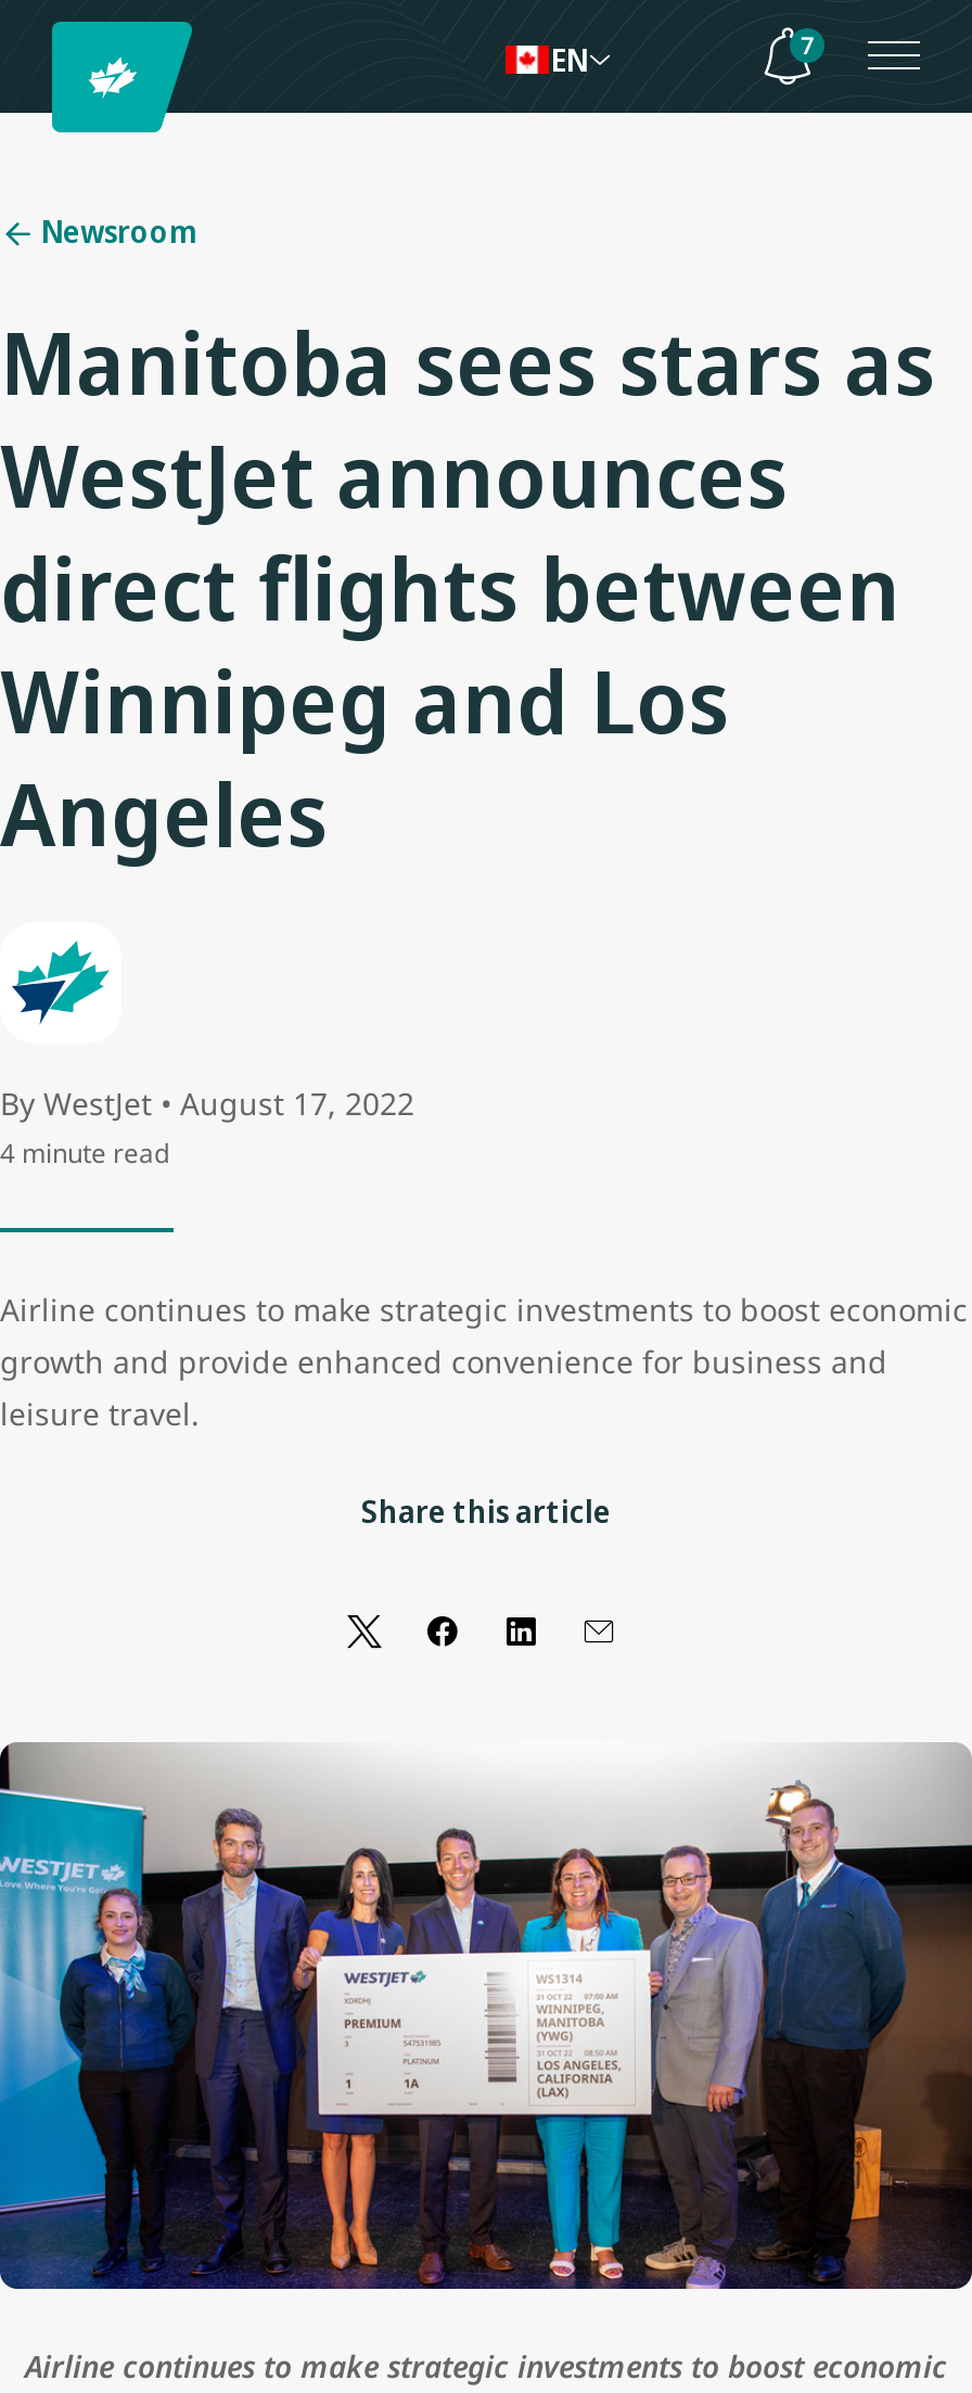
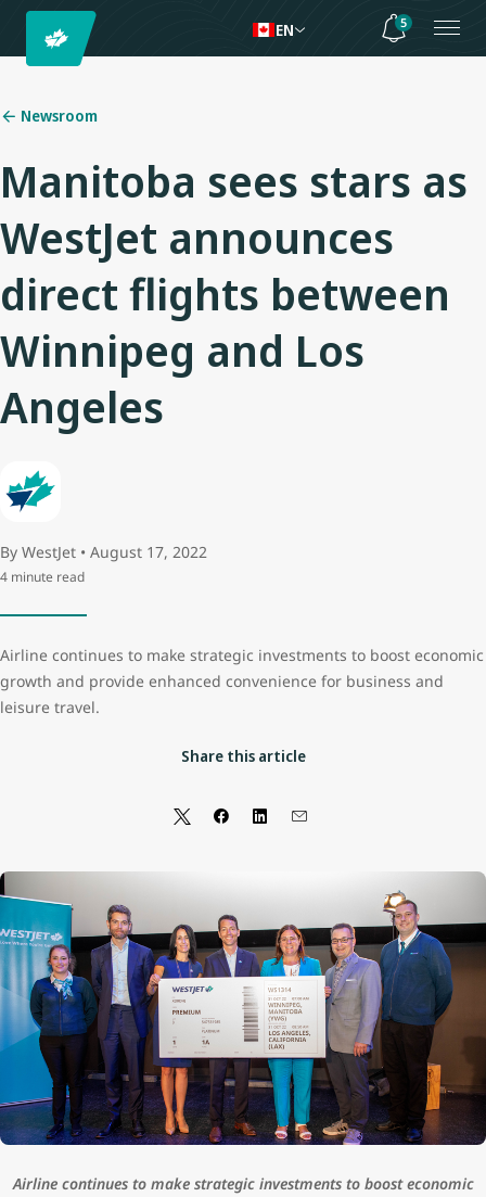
- 7
+ 5
